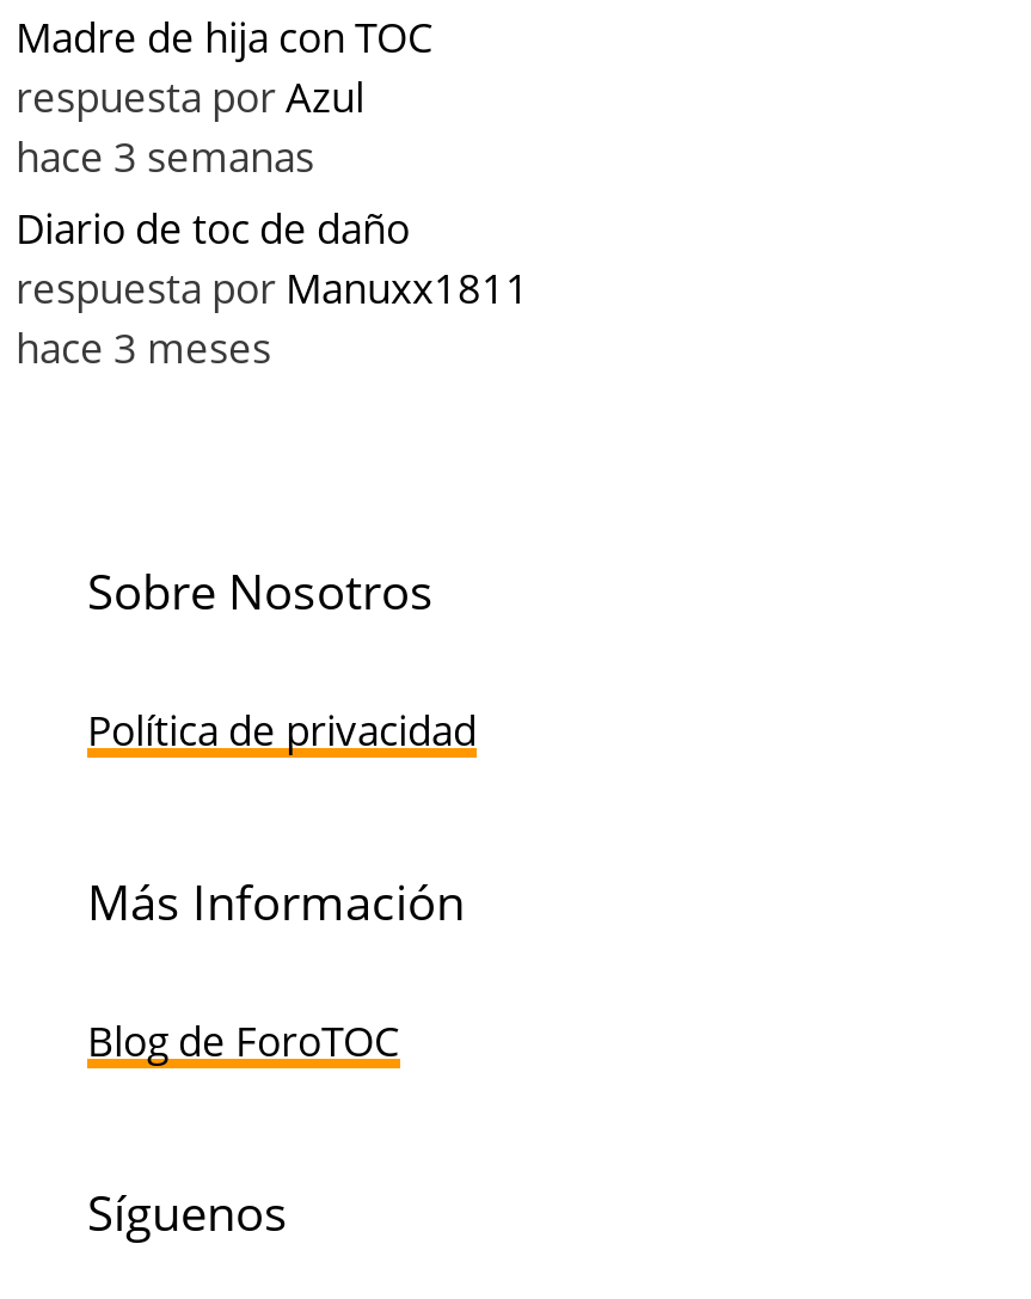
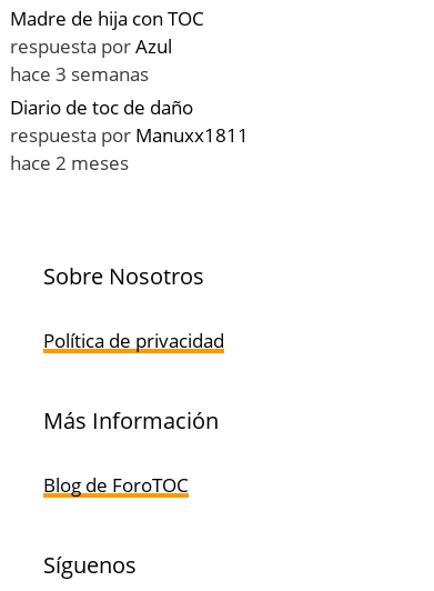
- hace 3 meses
+ hace 2 meses
